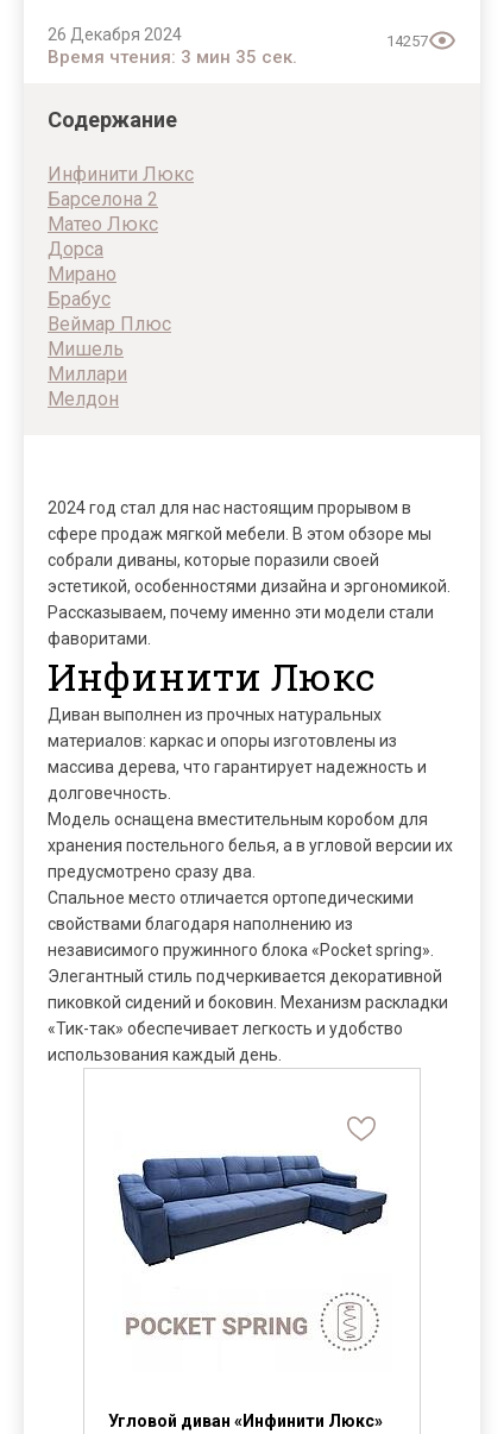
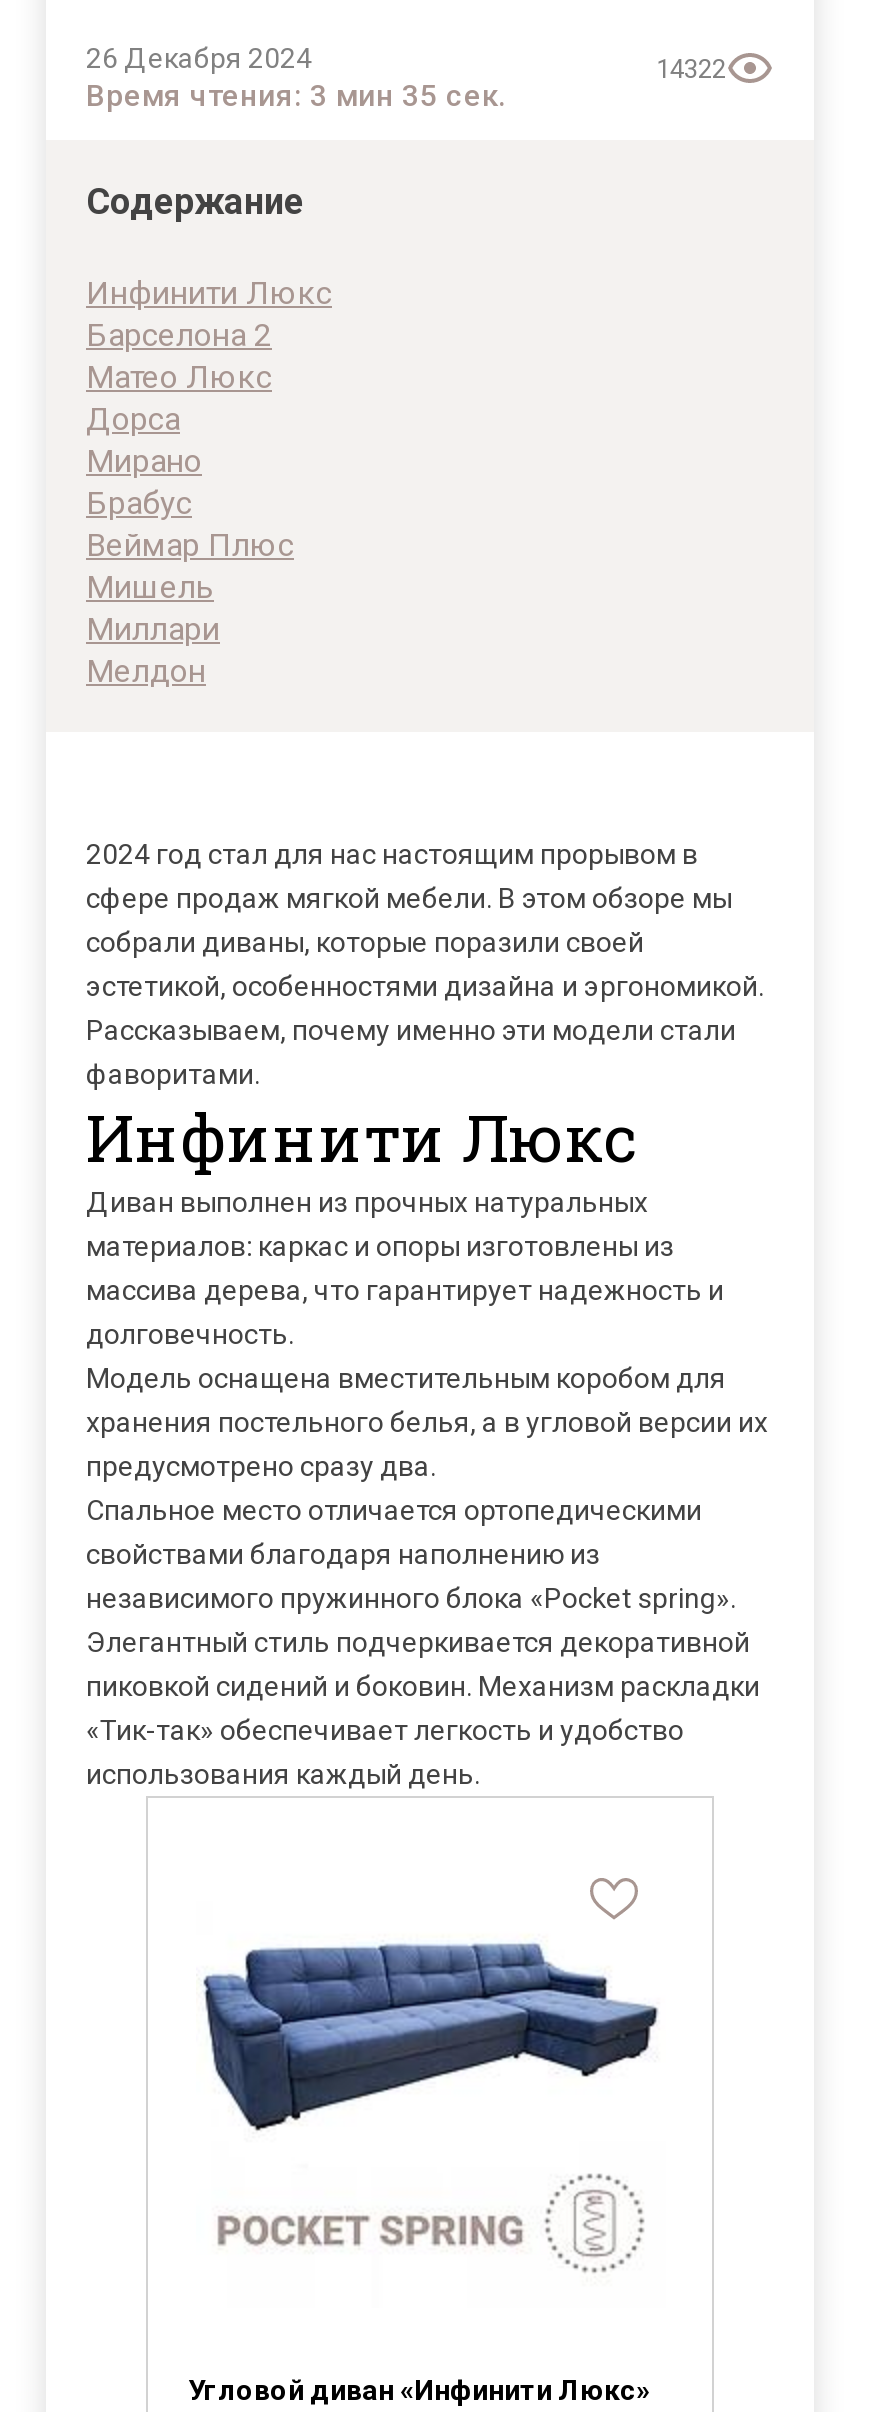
- 14257
+ 14322
